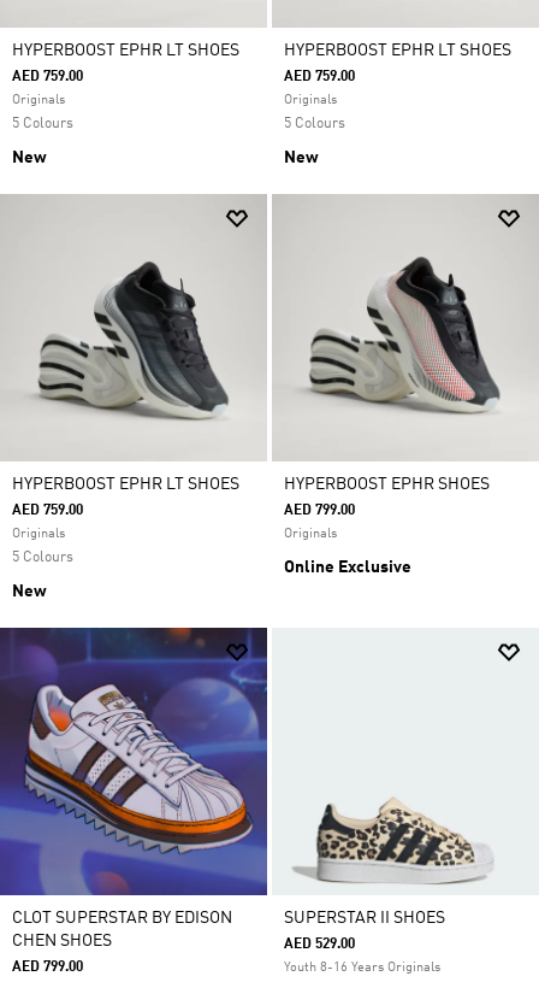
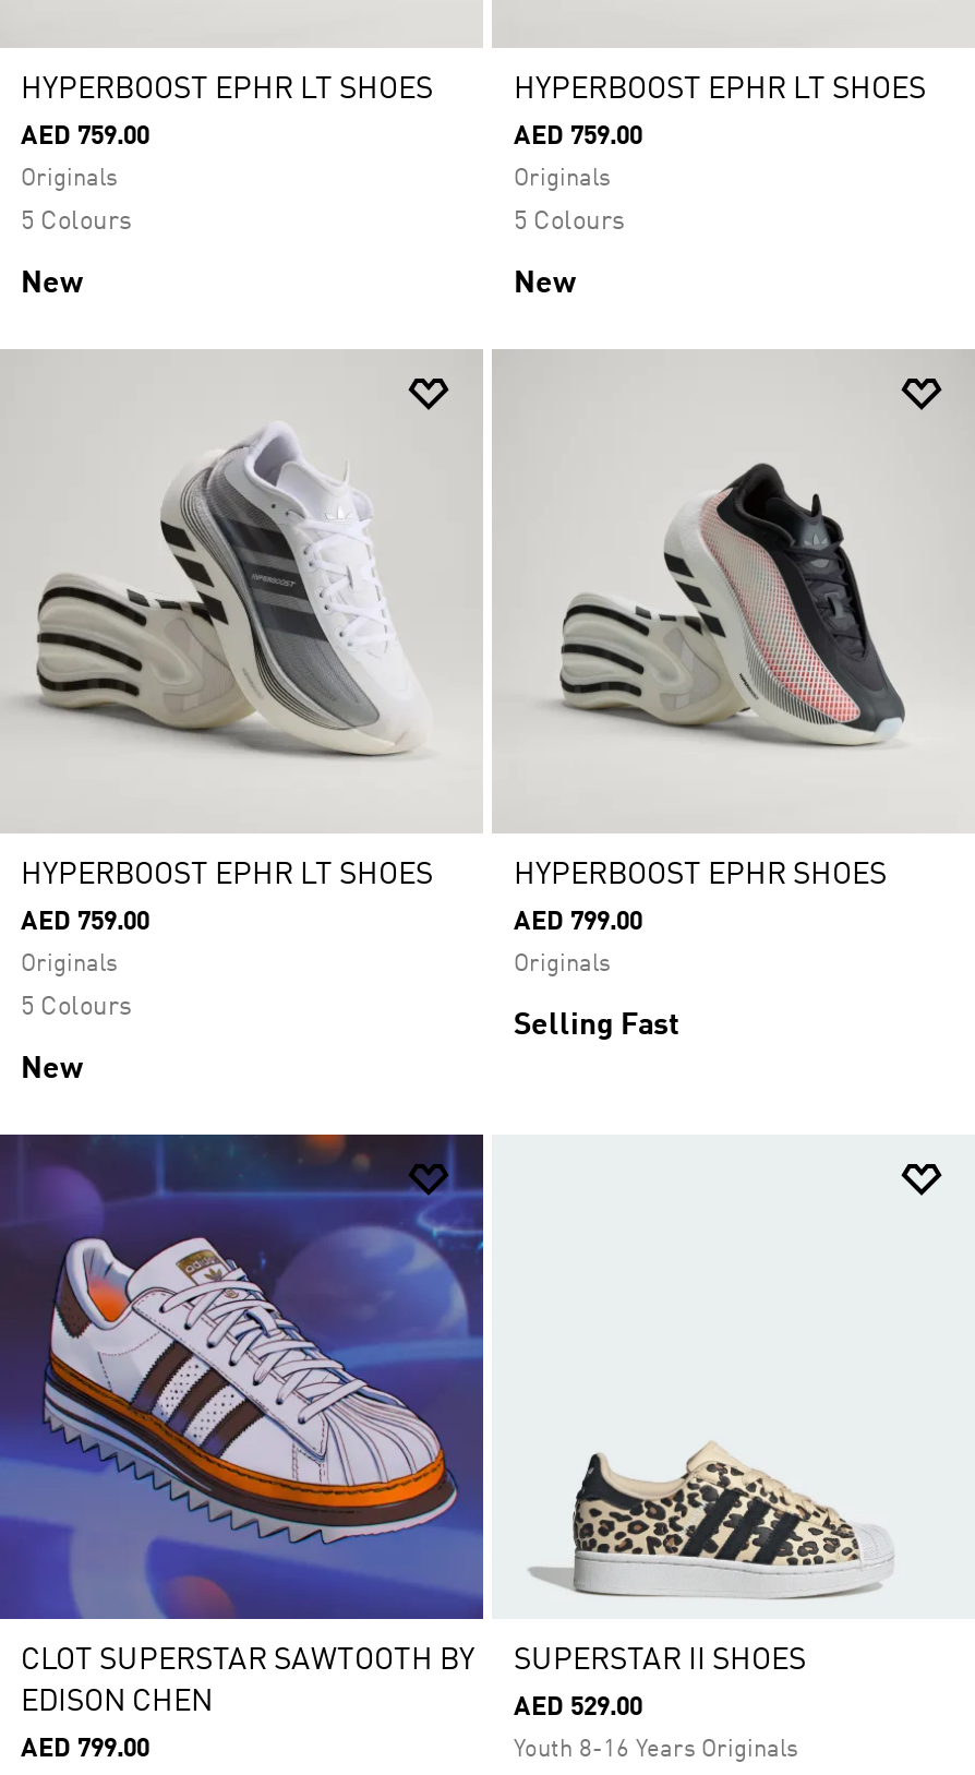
- [image]
+ [image]

- Online Exclusive
+ Selling Fast

- CLOT SUPERSTAR BY EDISON
- CHEN SHOES
+ CLOT SUPERSTAR SAWTOOTH BY
+ EDISON CHEN
